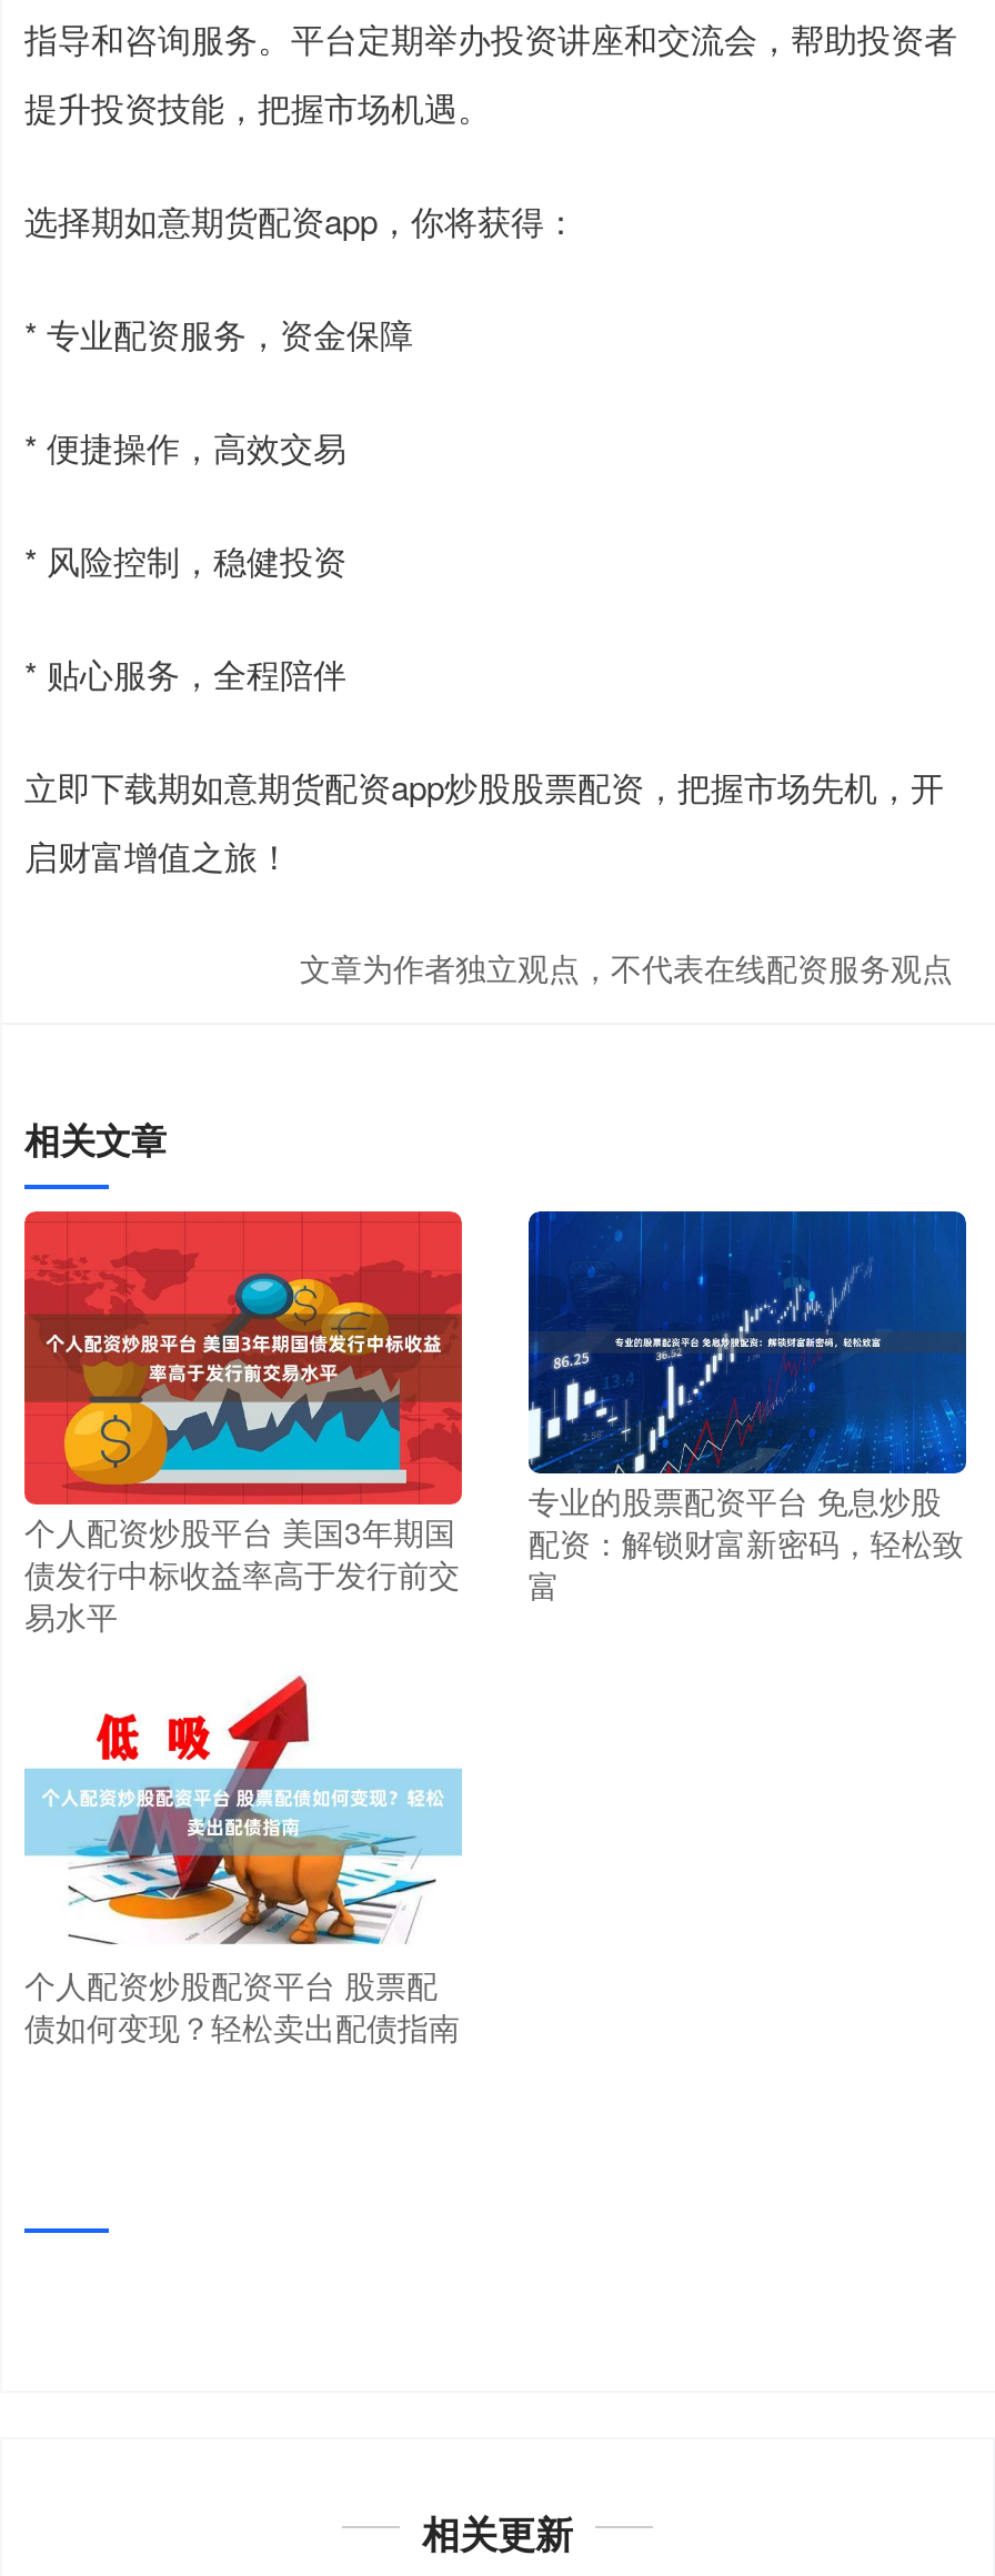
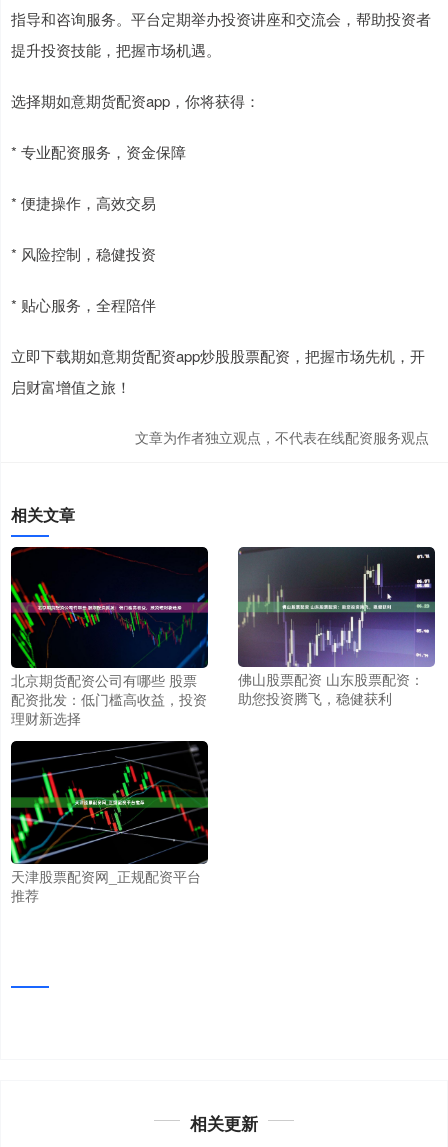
- [image]
- 个人配资炒股平台 美国3年期国
- 债发行中标收益率高于发行前交
- 易水平
+ [image]
+ 北京期货配资公司有哪些 股票
+ 配资批发：低门槛高收益，投资
+ 理财新选择

- [image]
- 专业的股票配资平台 免息炒股
- 配资：解锁财富新密码，轻松致
- 富
+ [image]
+ 佛山股票配资 山东股票配资：
+ 助您投资腾飞，稳健获利

- [image]
- 个人配资炒股配资平台 股票配
- 债如何变现？轻松卖出配债指南
+ [image]
+ 天津股票配资网_正规配资平台
+ 推荐
